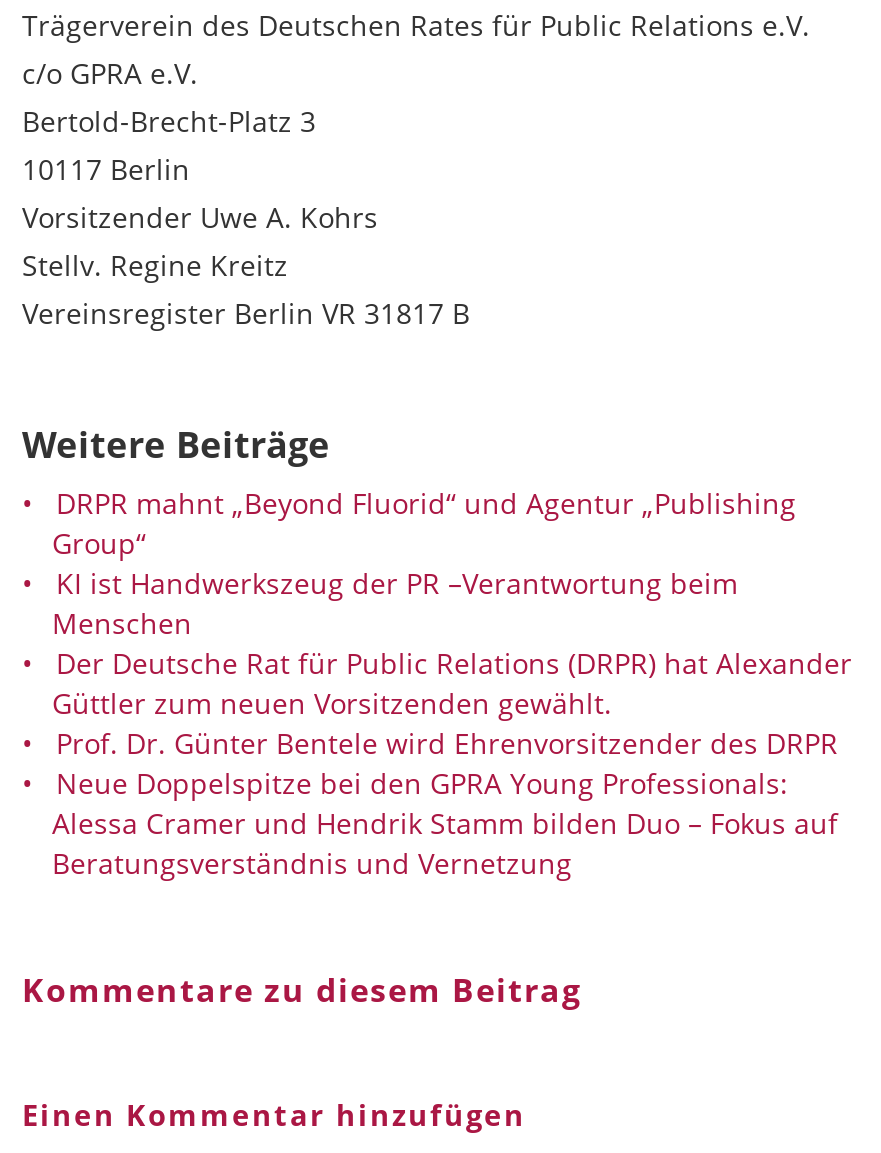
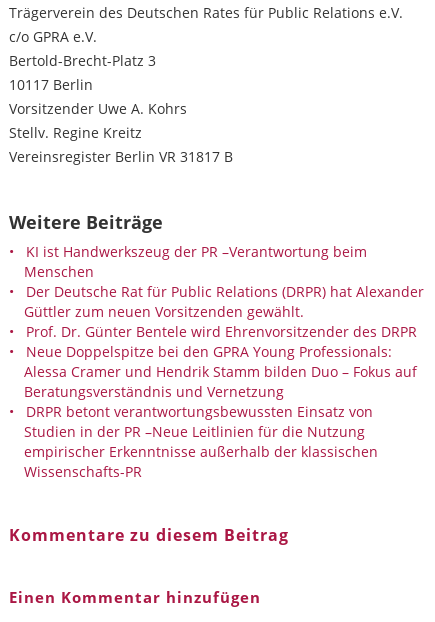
- DRPR mahnt „Beyond Fluorid“ und Agentur „Publishing
- Group“

moved up: KI ist Handwerkszeug der PR –Verantwortung beim | Menschen | Der Deutsche Rat für Public Relations (DRPR) hat Alexander | Güttler zum neuen Vorsitzenden gewählt. | Prof. Dr. Günter Bentele wird Ehrenvorsitzender des DRPR | Neue Doppelspitze bei den GPRA Young Professionals: | Alessa Cramer und Hendrik Stamm bilden Duo – Fokus auf | Beratungsverständnis und Vernetzung

+ DRPR betont verantwortungsbewussten Einsatz von
+ Studien in der PR –Neue Leitlinien für die Nutzung
+ empirischer Erkenntnisse außerhalb der klassischen
+ Wissenschafts-PR
